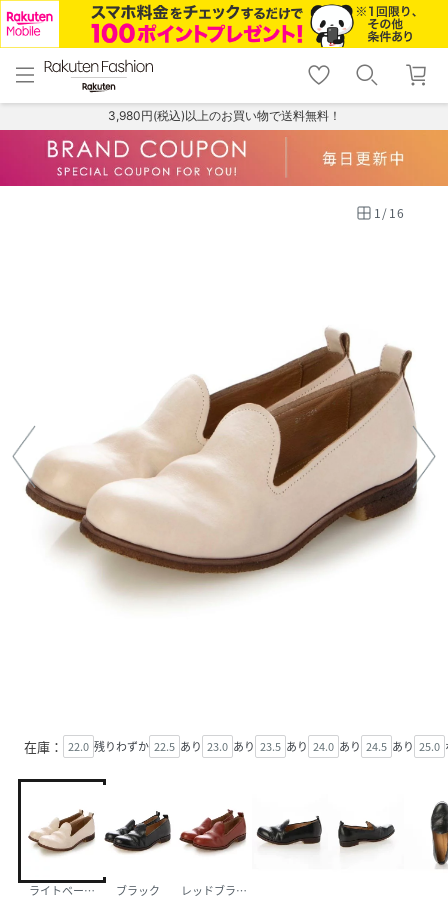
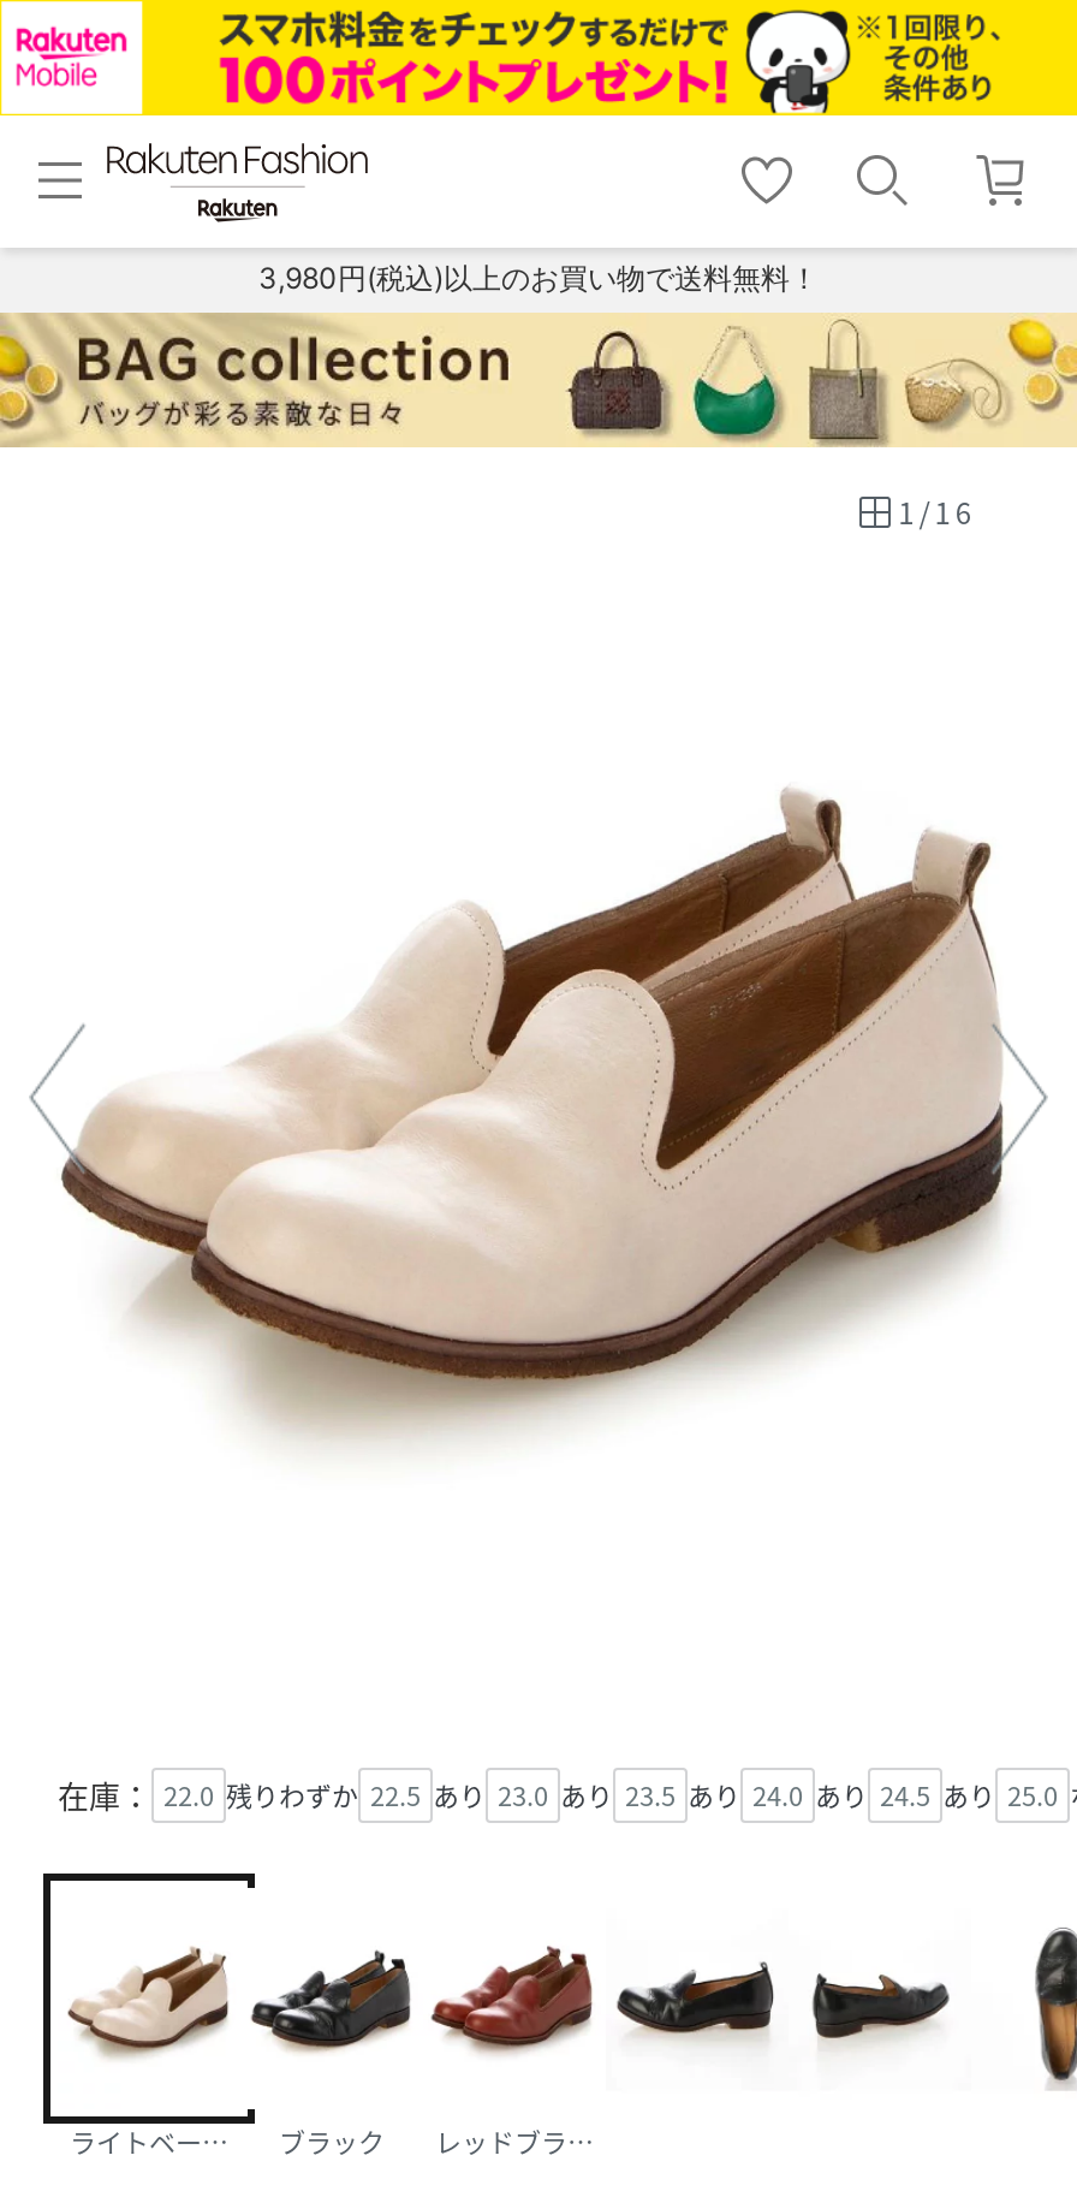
- [image]
+ [image]
